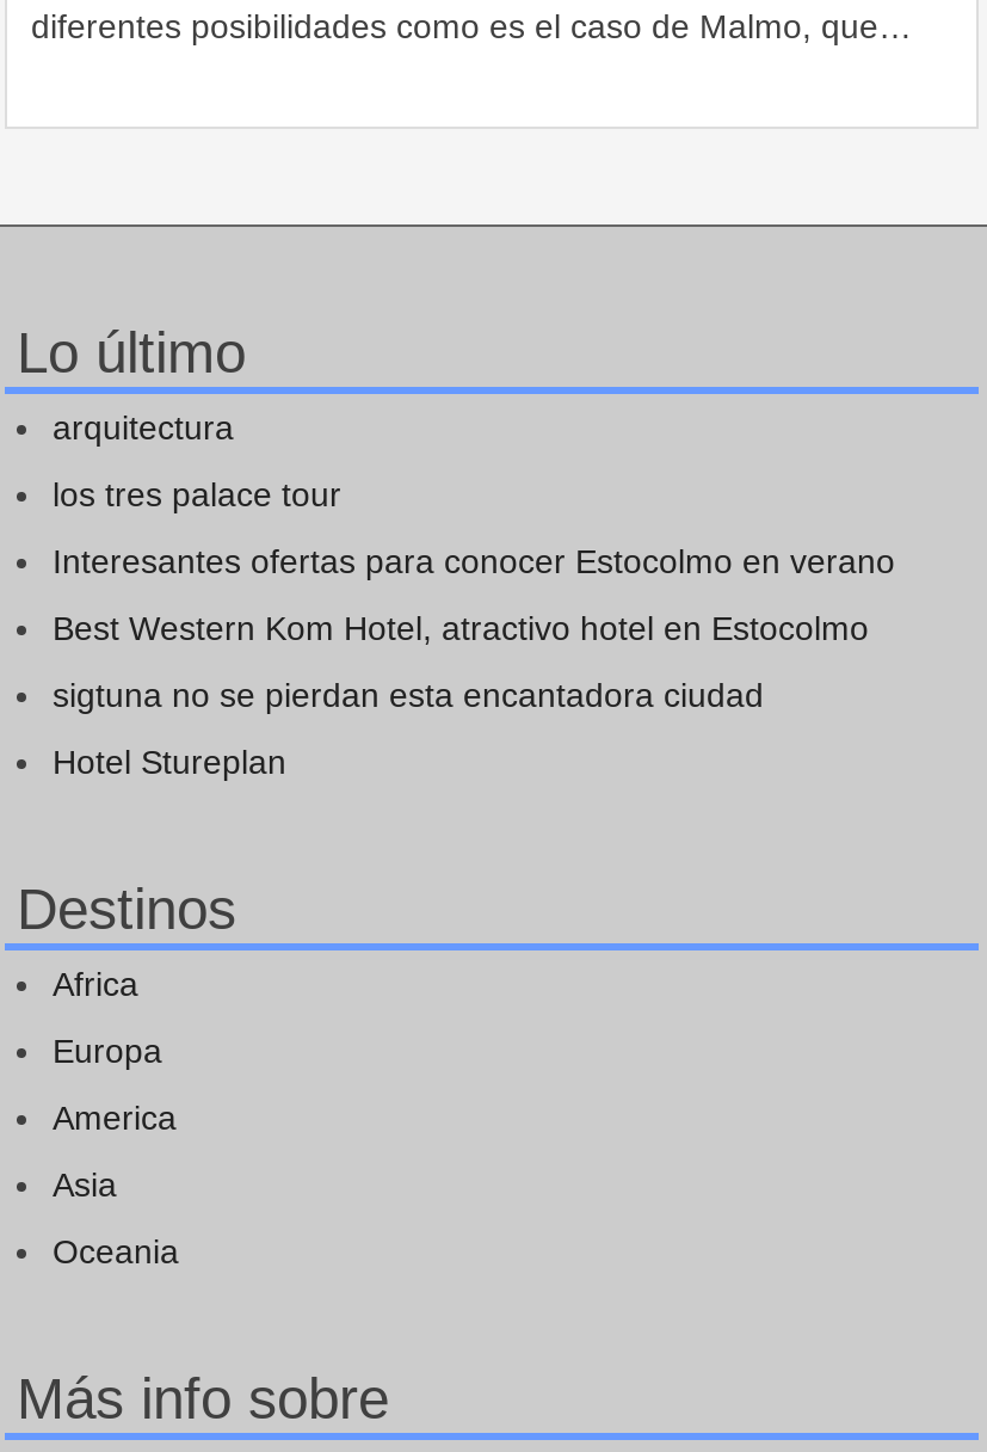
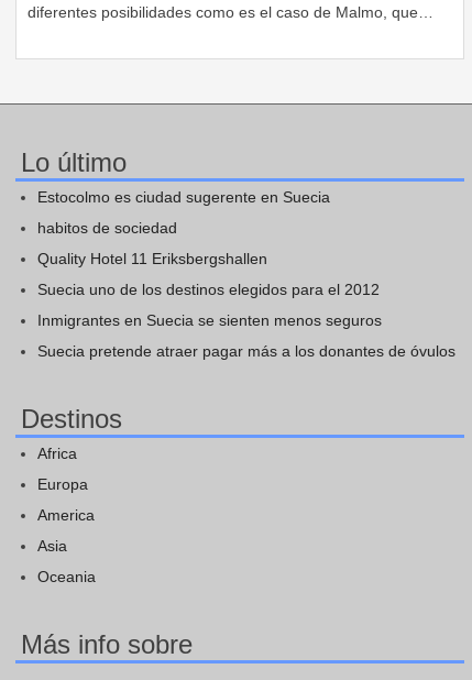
- arquitectura
+ Estocolmo es ciudad sugerente en Suecia

- los tres palace tour
+ habitos de sociedad

- Interesantes ofertas para conocer Estocolmo en verano
+ Quality Hotel 11 Eriksbergshallen

- Best Western Kom Hotel, atractivo hotel en Estocolmo
+ Suecia uno de los destinos elegidos para el 2012

- sigtuna no se pierdan esta encantadora ciudad
+ Inmigrantes en Suecia se sienten menos seguros

- Hotel Stureplan
+ Suecia pretende atraer pagar más a los donantes de óvulos
